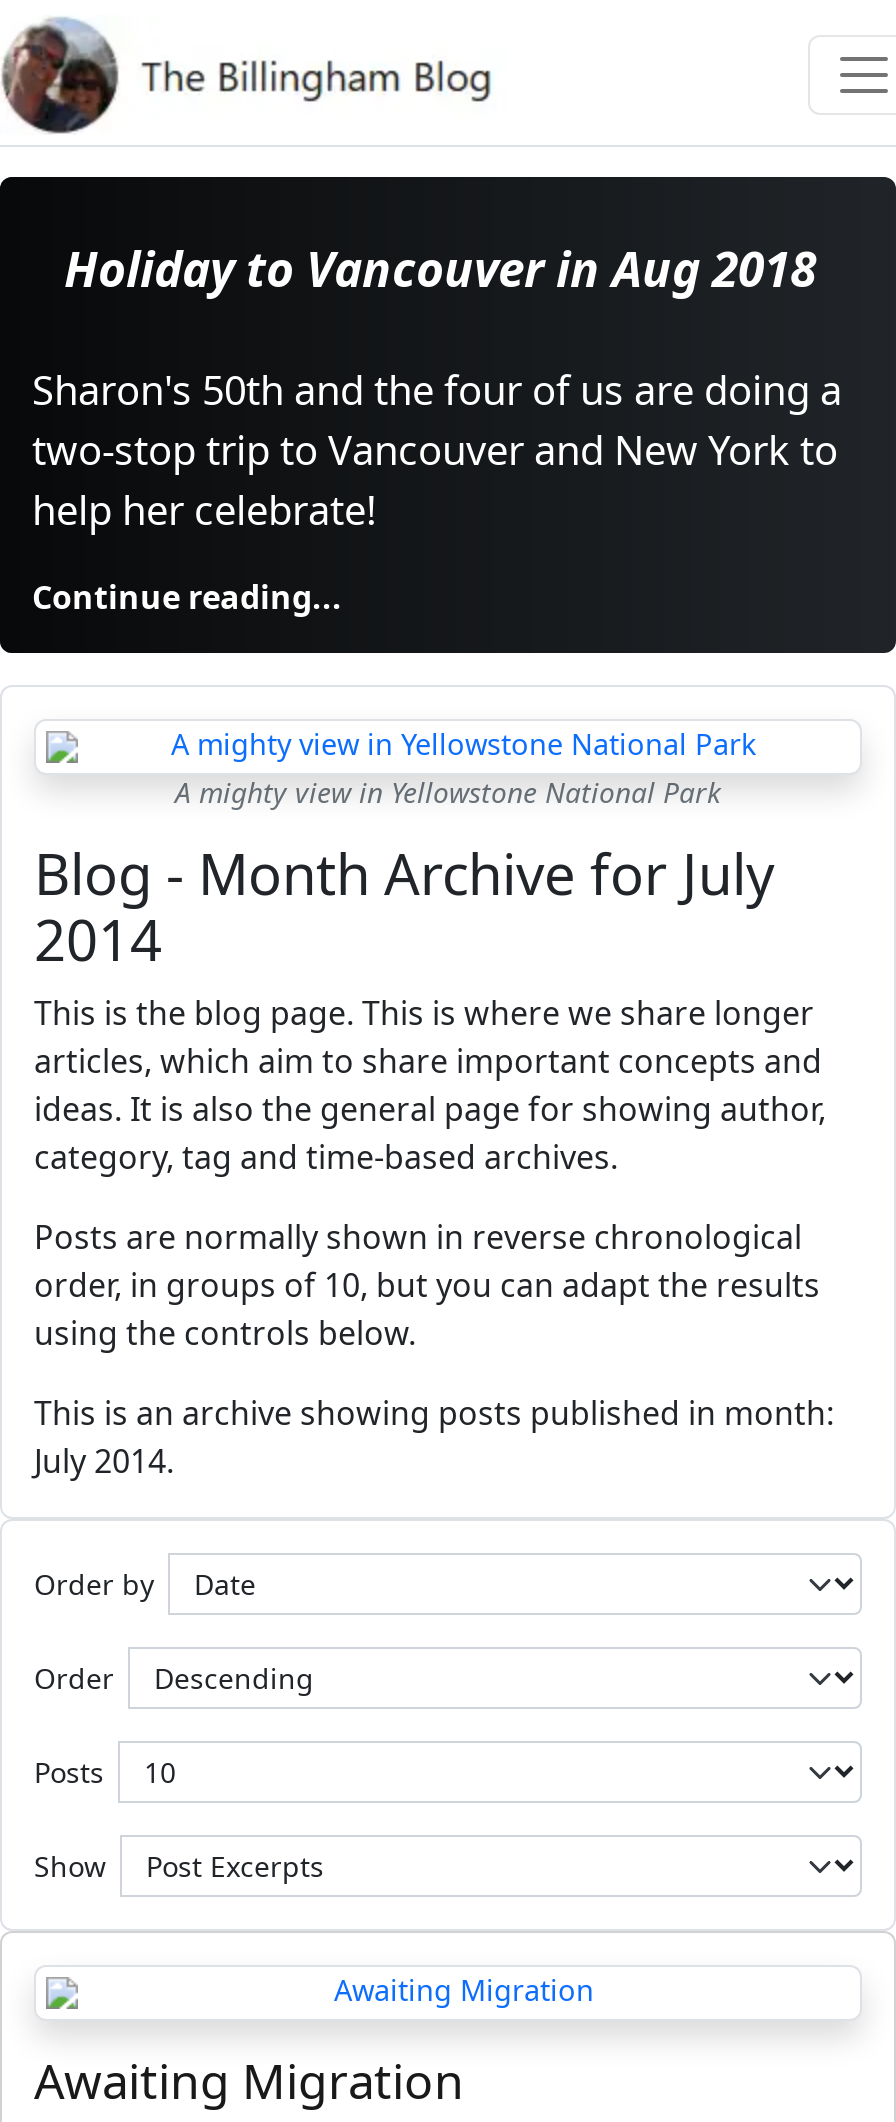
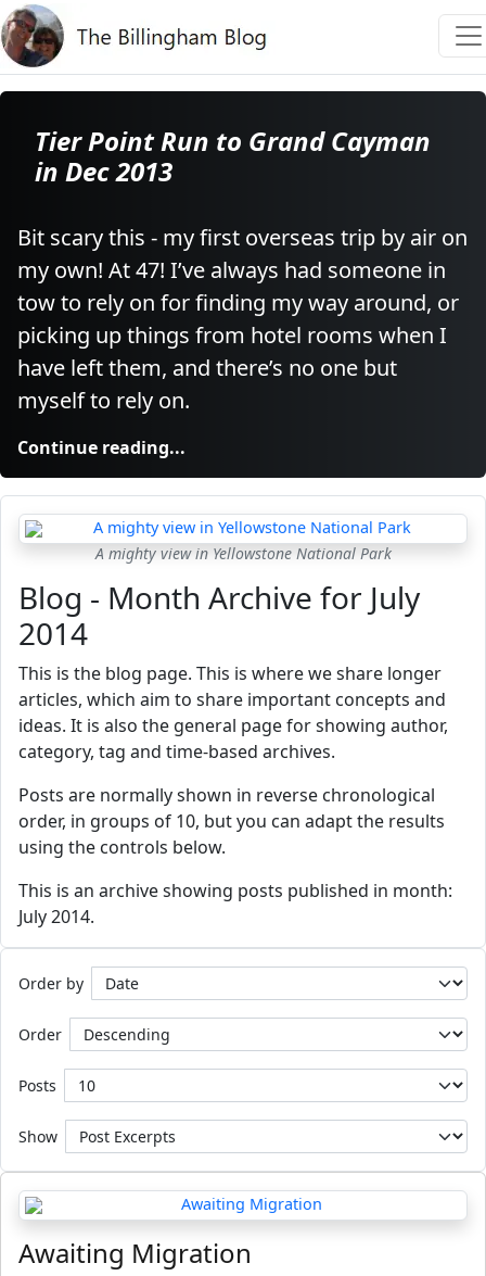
- Holiday to Vancouver in Aug 2018
+ Tier Point Run to Grand Cayman
+ in Dec 2013

- Sharon's 50th and the four of us are doing a
- two-stop trip to Vancouver and New York to
- help her celebrate!
+ Bit scary this - my first overseas trip by air on
+ my own! At 47! I’ve always had someone in
+ tow to rely on for finding my way around, or
+ picking up things from hotel rooms when I
+ have left them, and there’s no one but
+ myself to rely on.
